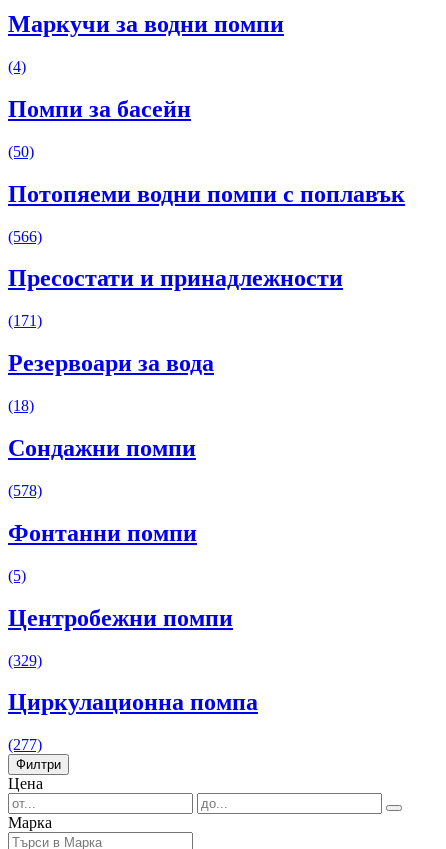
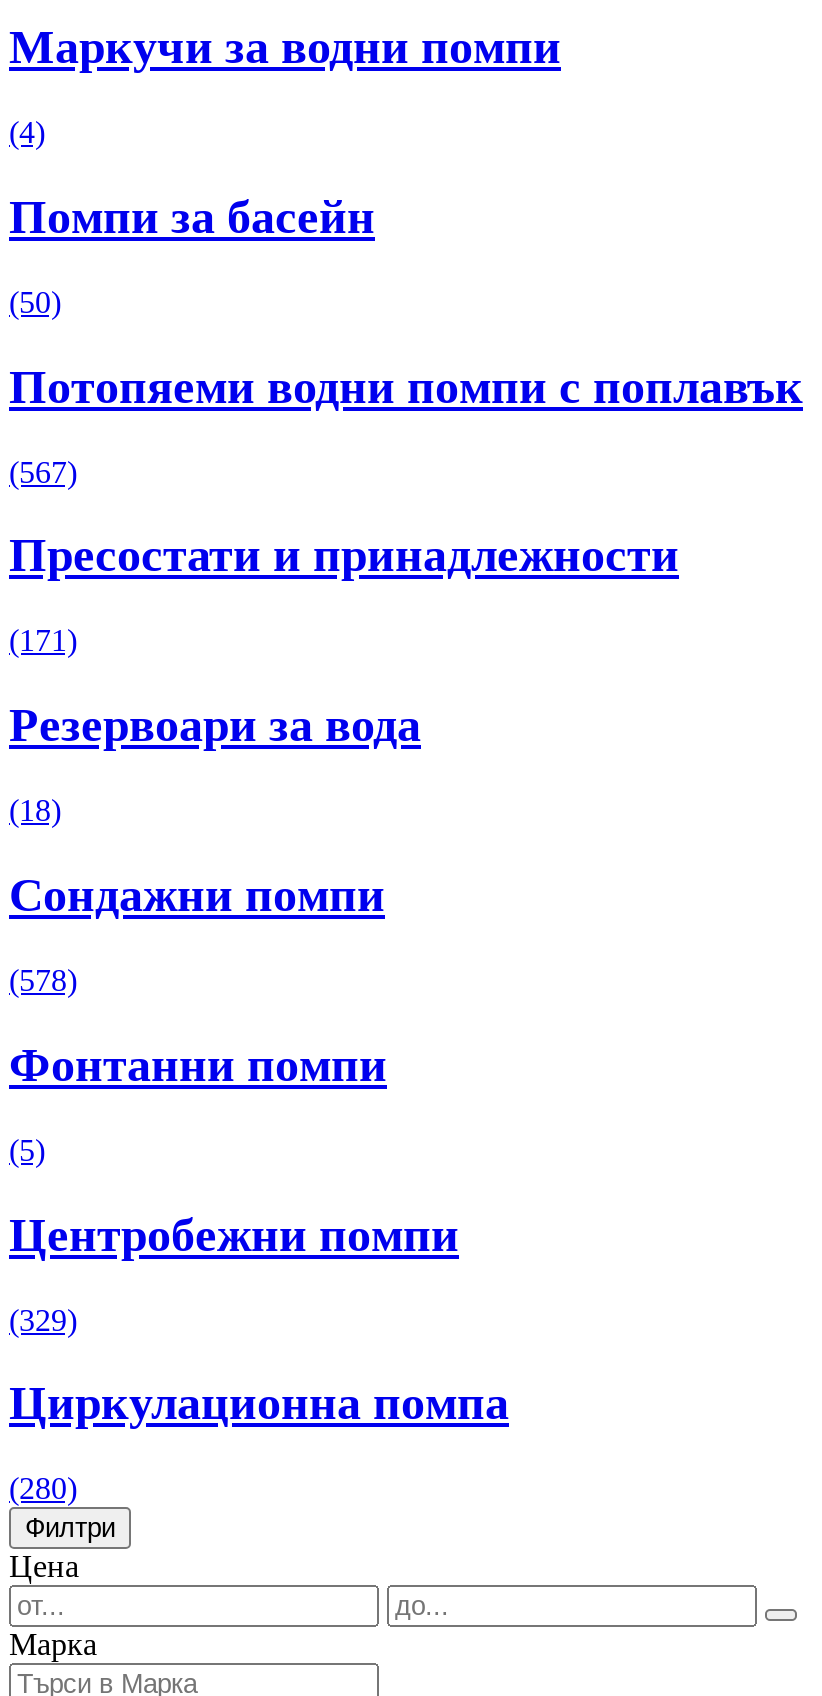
- (566)
+ (567)

- (277)
+ (280)
